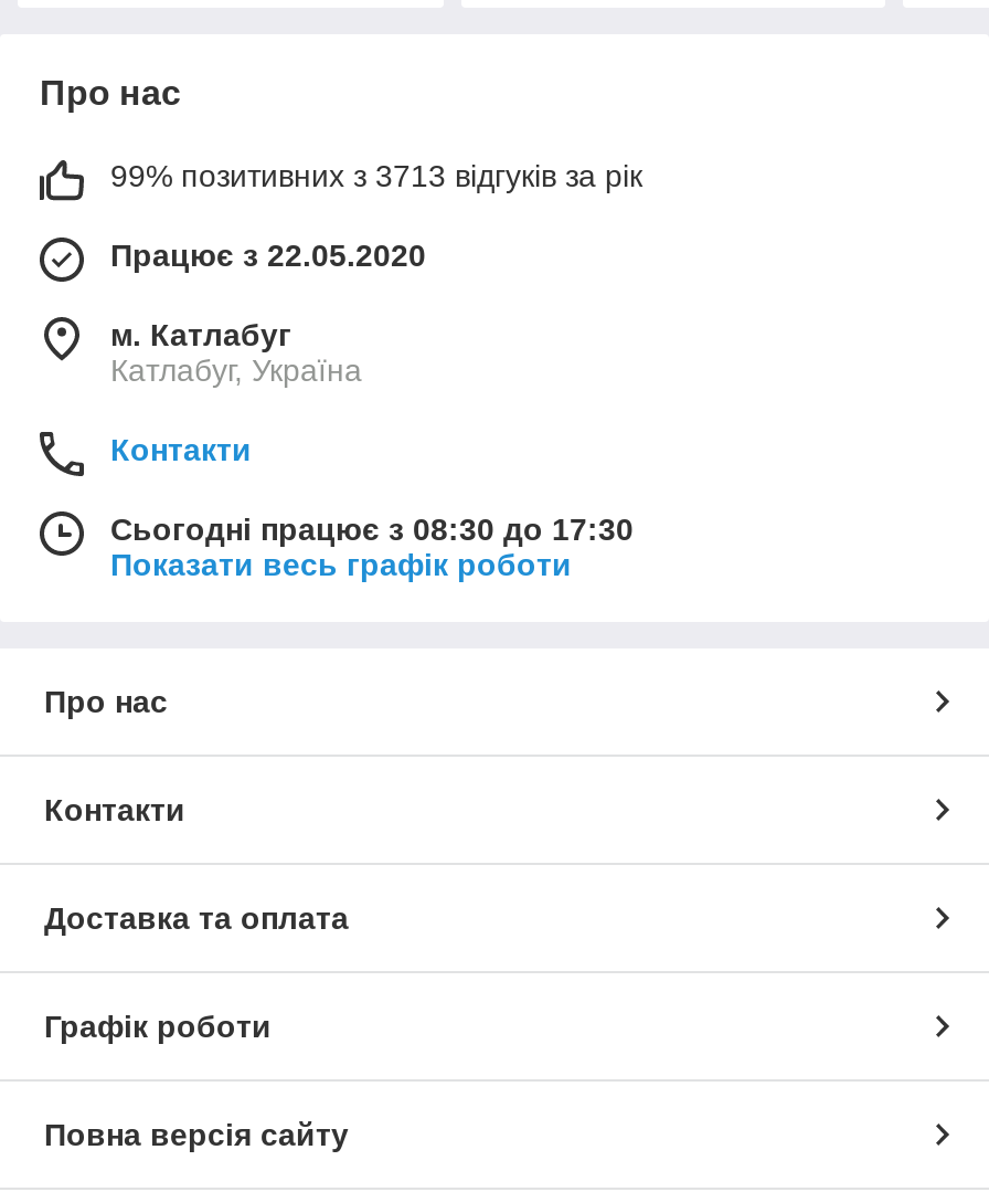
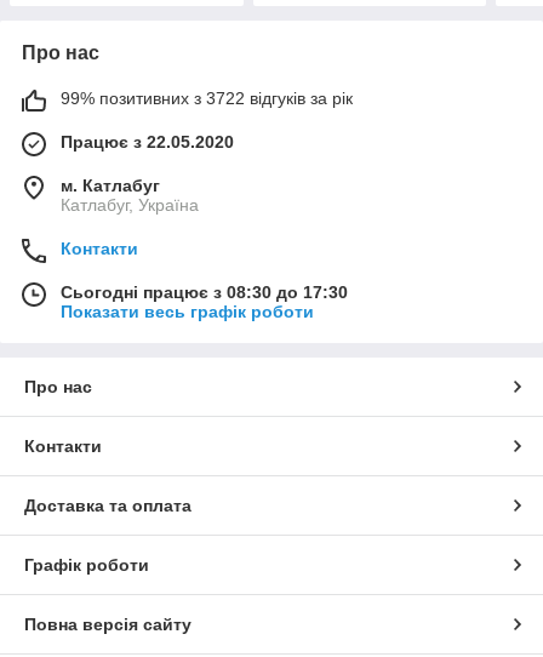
- 99% позитивних з 3713 відгуків за рік
+ 99% позитивних з 3722 відгуків за рік
